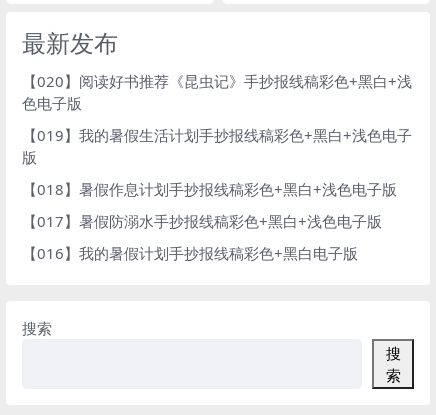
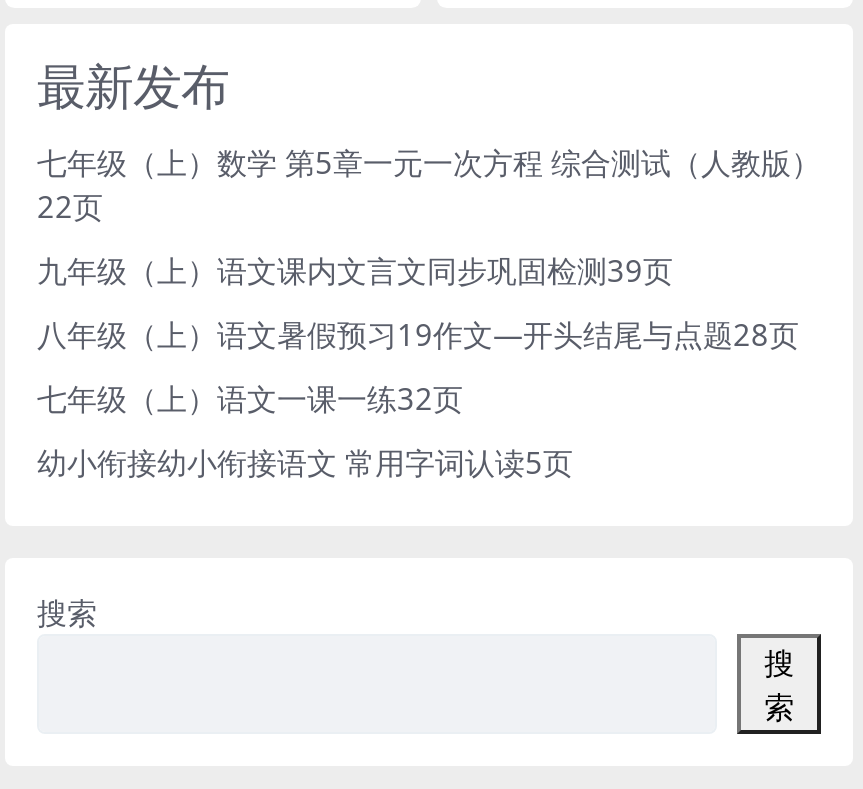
- 【020】阅读好书推荐《昆虫记》手抄报线稿彩色+黑白+浅
- 色电子版
+ 七年级（上）数学 第5章一元一次方程 综合测试（人教版）
+ 22页

- 【019】我的暑假生活计划手抄报线稿彩色+黑白+浅色电子
- 版
+ 九年级（上）语文课内文言文同步巩固检测39页

- 【018】暑假作息计划手抄报线稿彩色+黑白+浅色电子版
+ 八年级（上）语文暑假预习19作文—开头结尾与点题28页

- 【017】暑假防溺水手抄报线稿彩色+黑白+浅色电子版
+ 七年级（上）语文一课一练32页

- 【016】我的暑假计划手抄报线稿彩色+黑白电子版
+ 幼小衔接幼小衔接语文 常用字词认读5页
